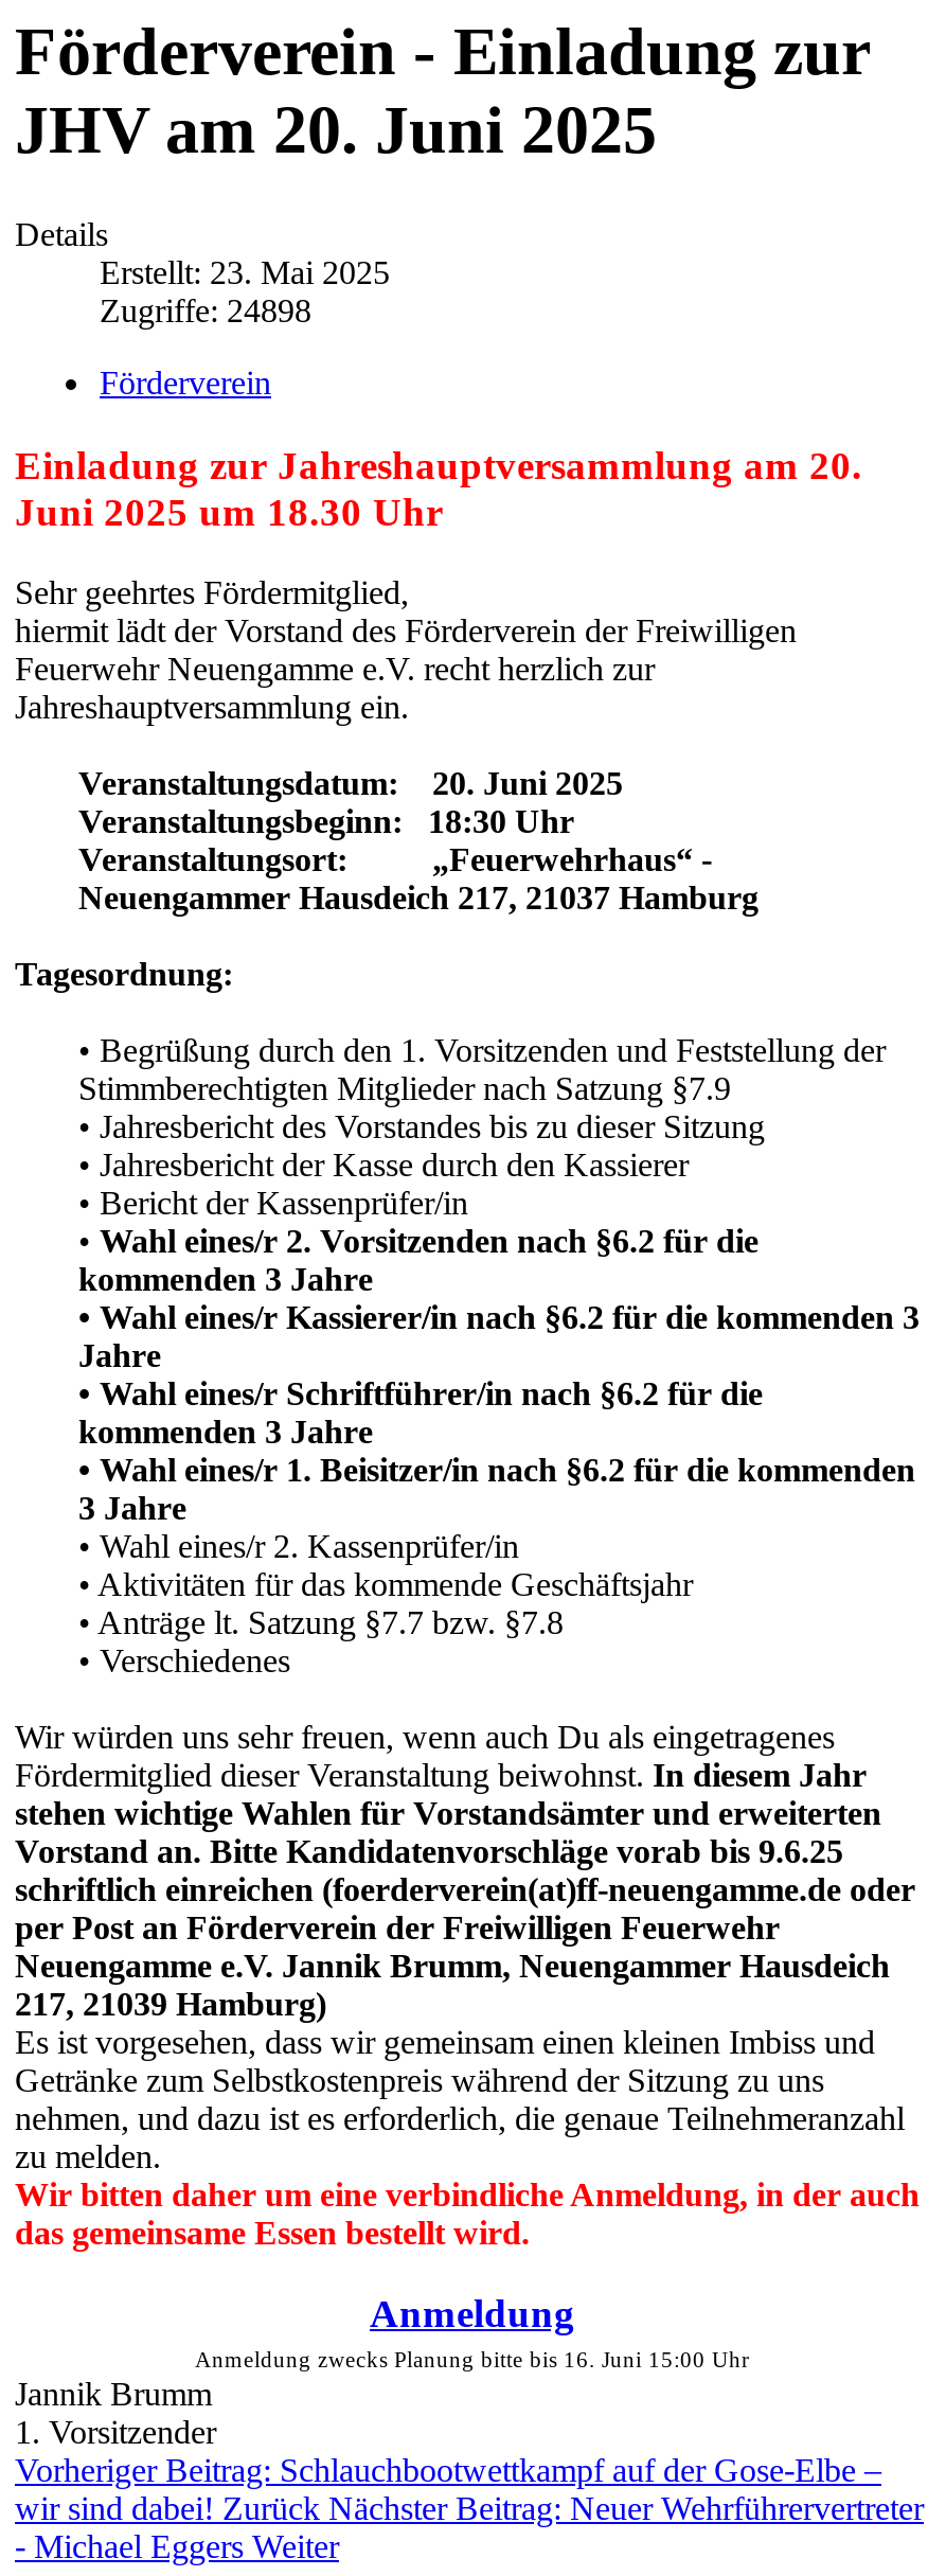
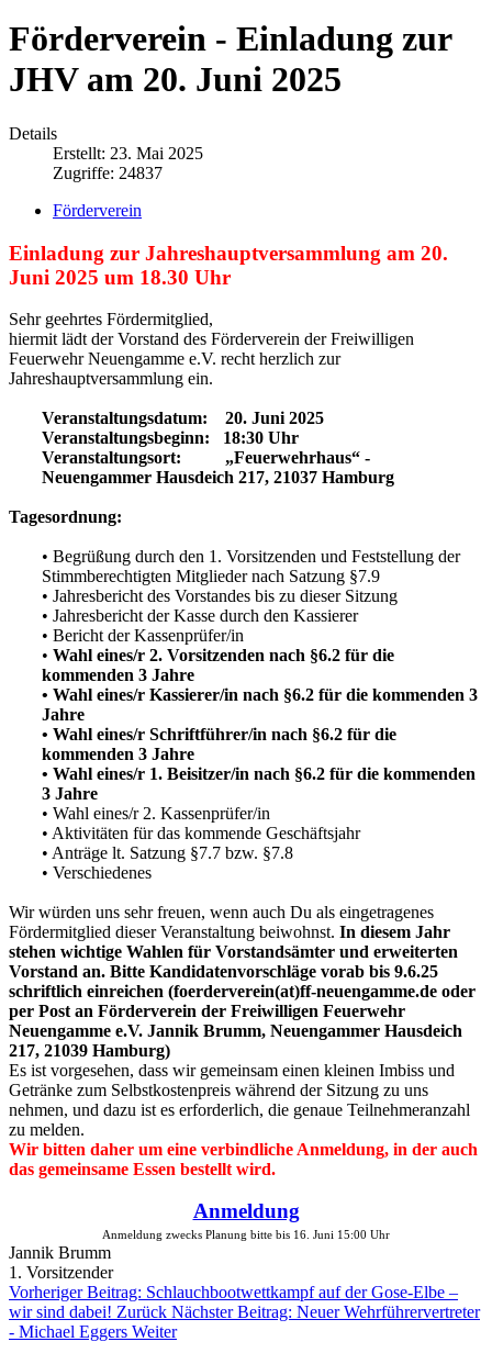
- Zugriffe: 24898
+ Zugriffe: 24837
